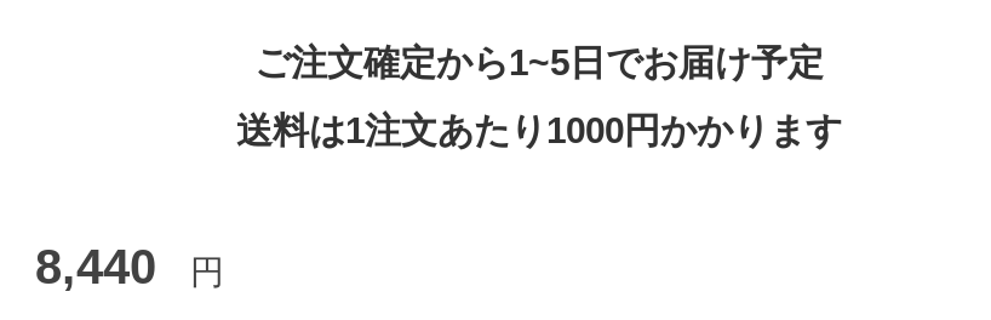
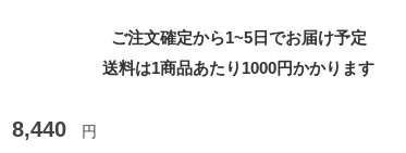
- 送料は1注文あたり1000円かかります
+ 送料は1商品あたり1000円かかります
